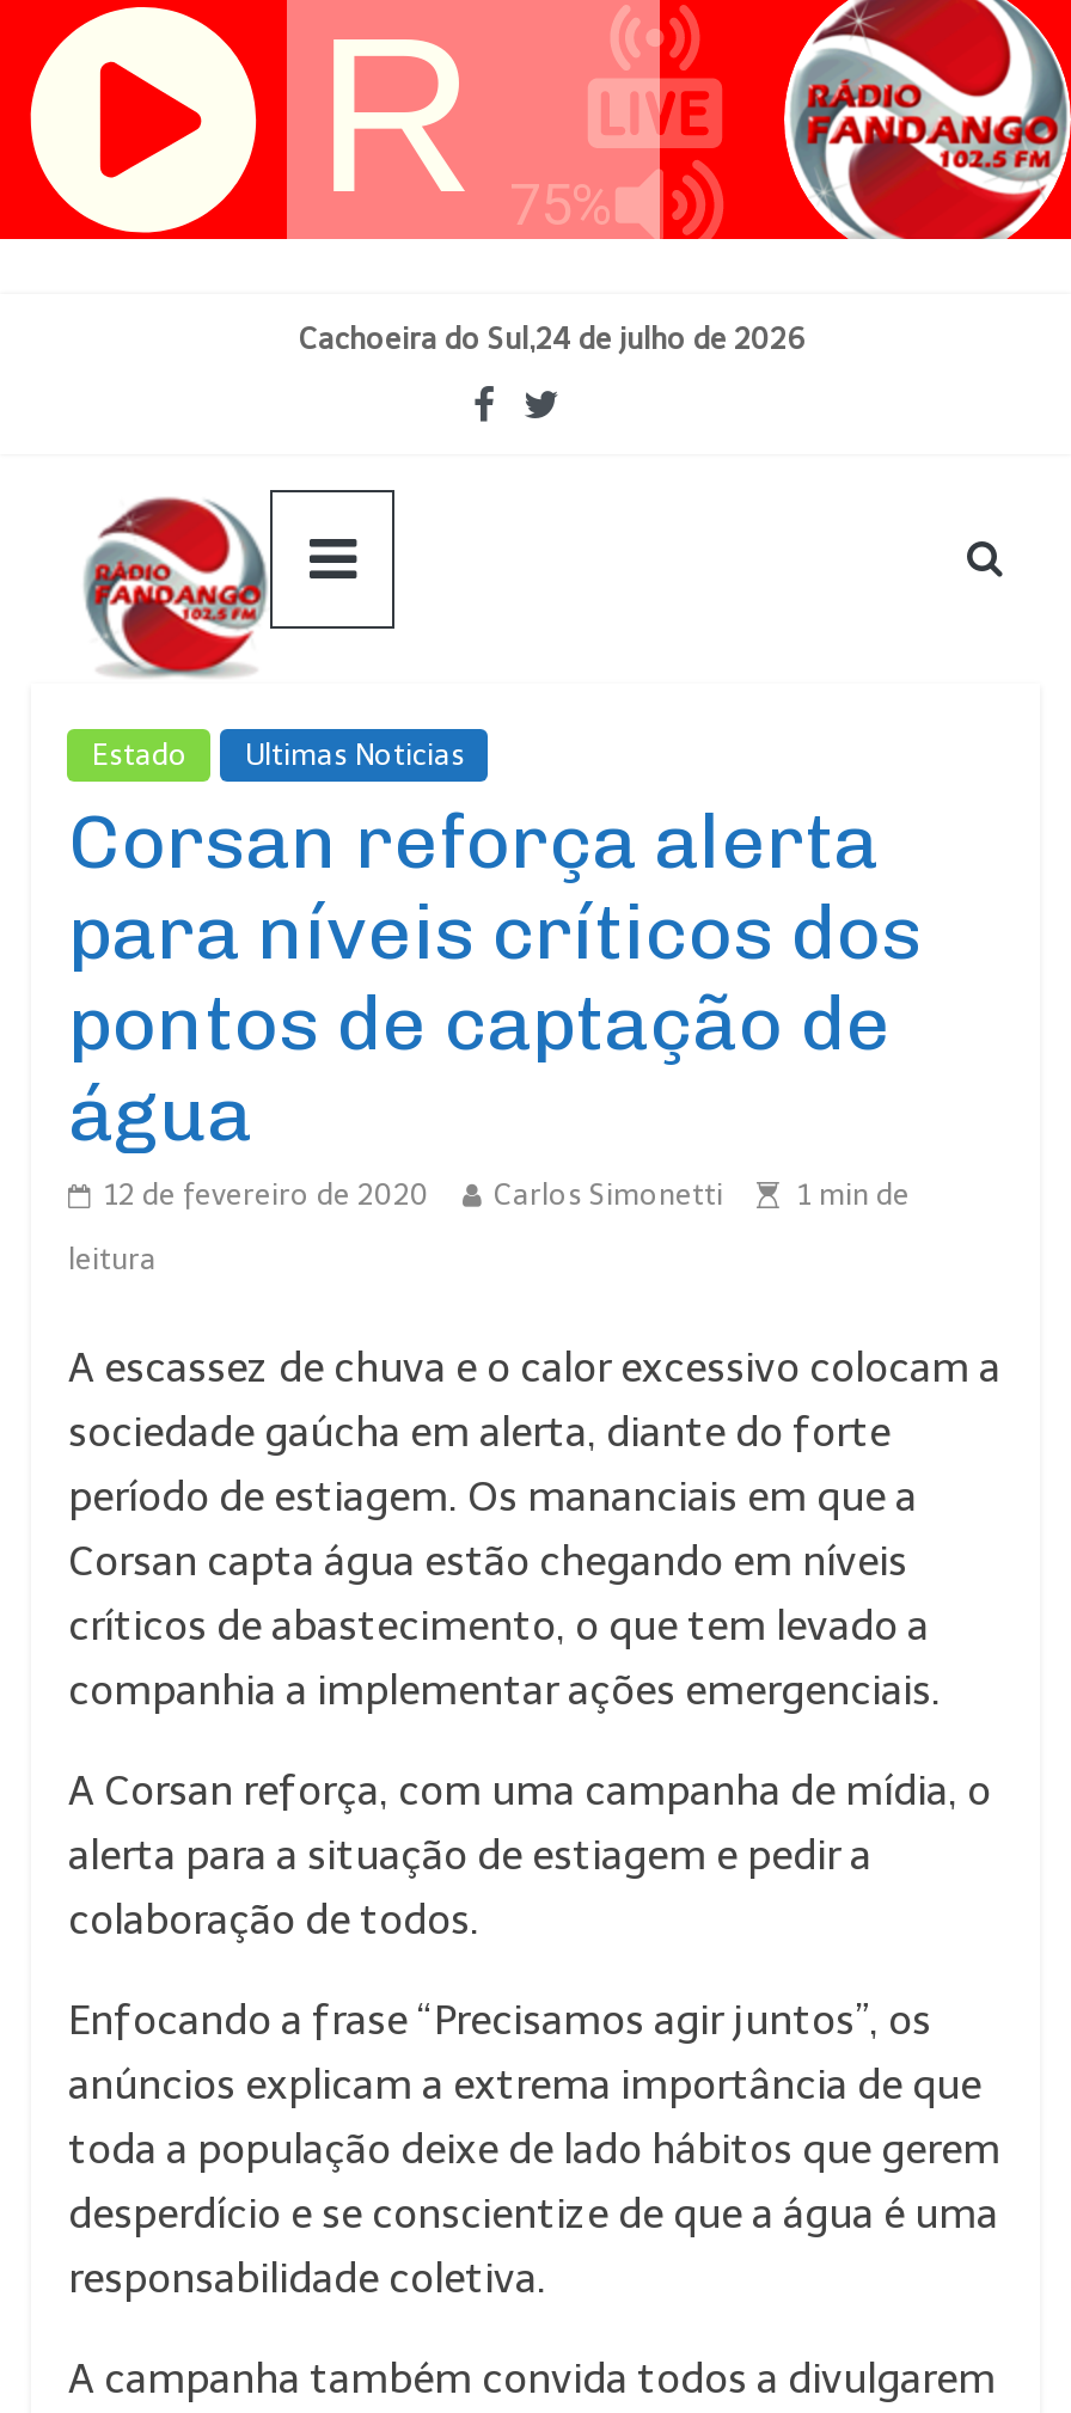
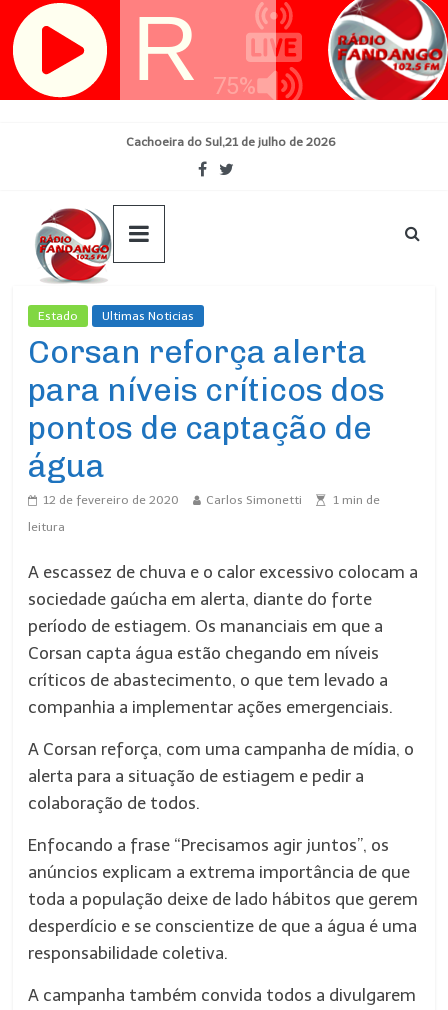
- Cachoeira do Sul,24 de julho de 2026
+ Cachoeira do Sul,21 de julho de 2026
